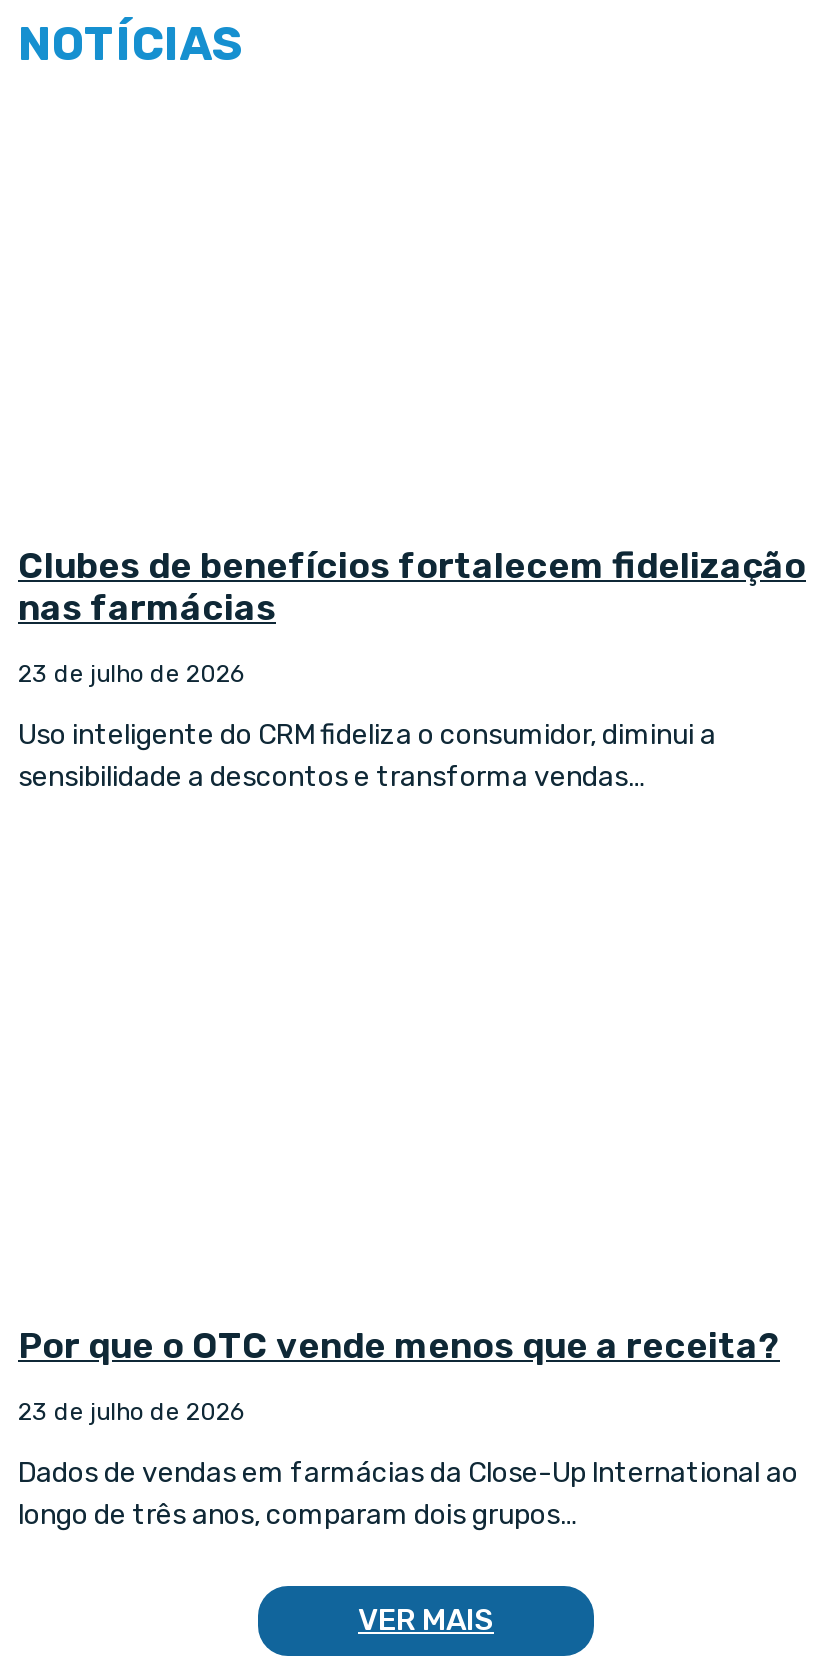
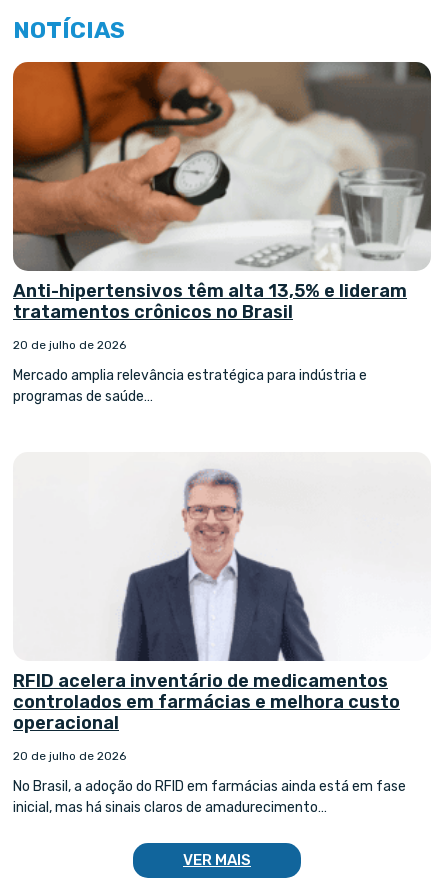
+ [image]

+ [image]

- Clubes de benefícios fortalecem fidelização
- nas farmácias
+ Anti-hipertensivos têm alta 13,5% e lideram
+ tratamentos crônicos no Brasil

- 23 de julho de 2026
+ 20 de julho de 2026

- Uso inteligente do CRM fideliza o consumidor, diminui a
- sensibilidade a descontos e transforma vendas…
+ Mercado amplia relevância estratégica para indústria e
+ programas de saúde…

- Por que o OTC vende menos que a receita?
+ RFID acelera inventário de medicamentos
+ controlados em farmácias e melhora custo
+ operacional

- 23 de julho de 2026
+ 20 de julho de 2026

- Dados de vendas em farmácias da Close-Up International ao
- longo de três anos, comparam dois grupos…
+ No Brasil, a adoção do RFID em farmácias ainda está em fase
+ inicial, mas há sinais claros de amadurecimento…
